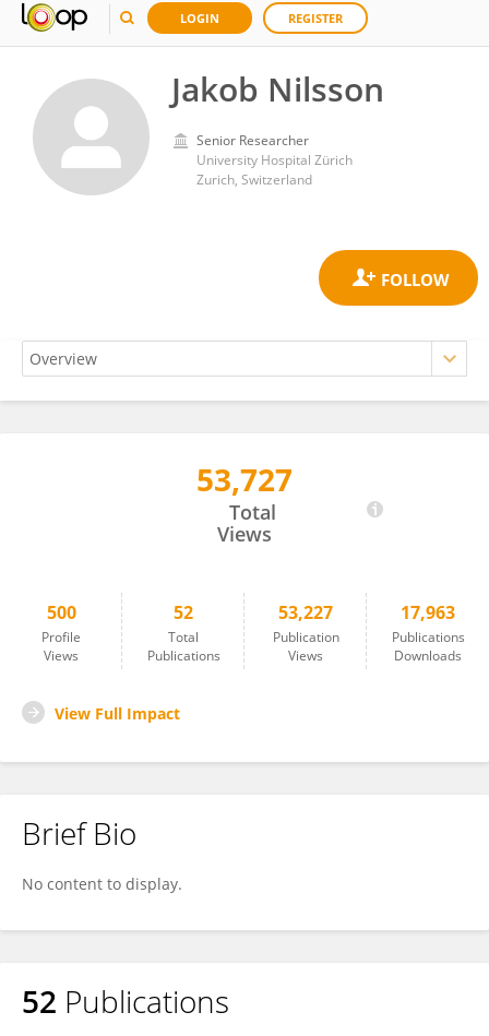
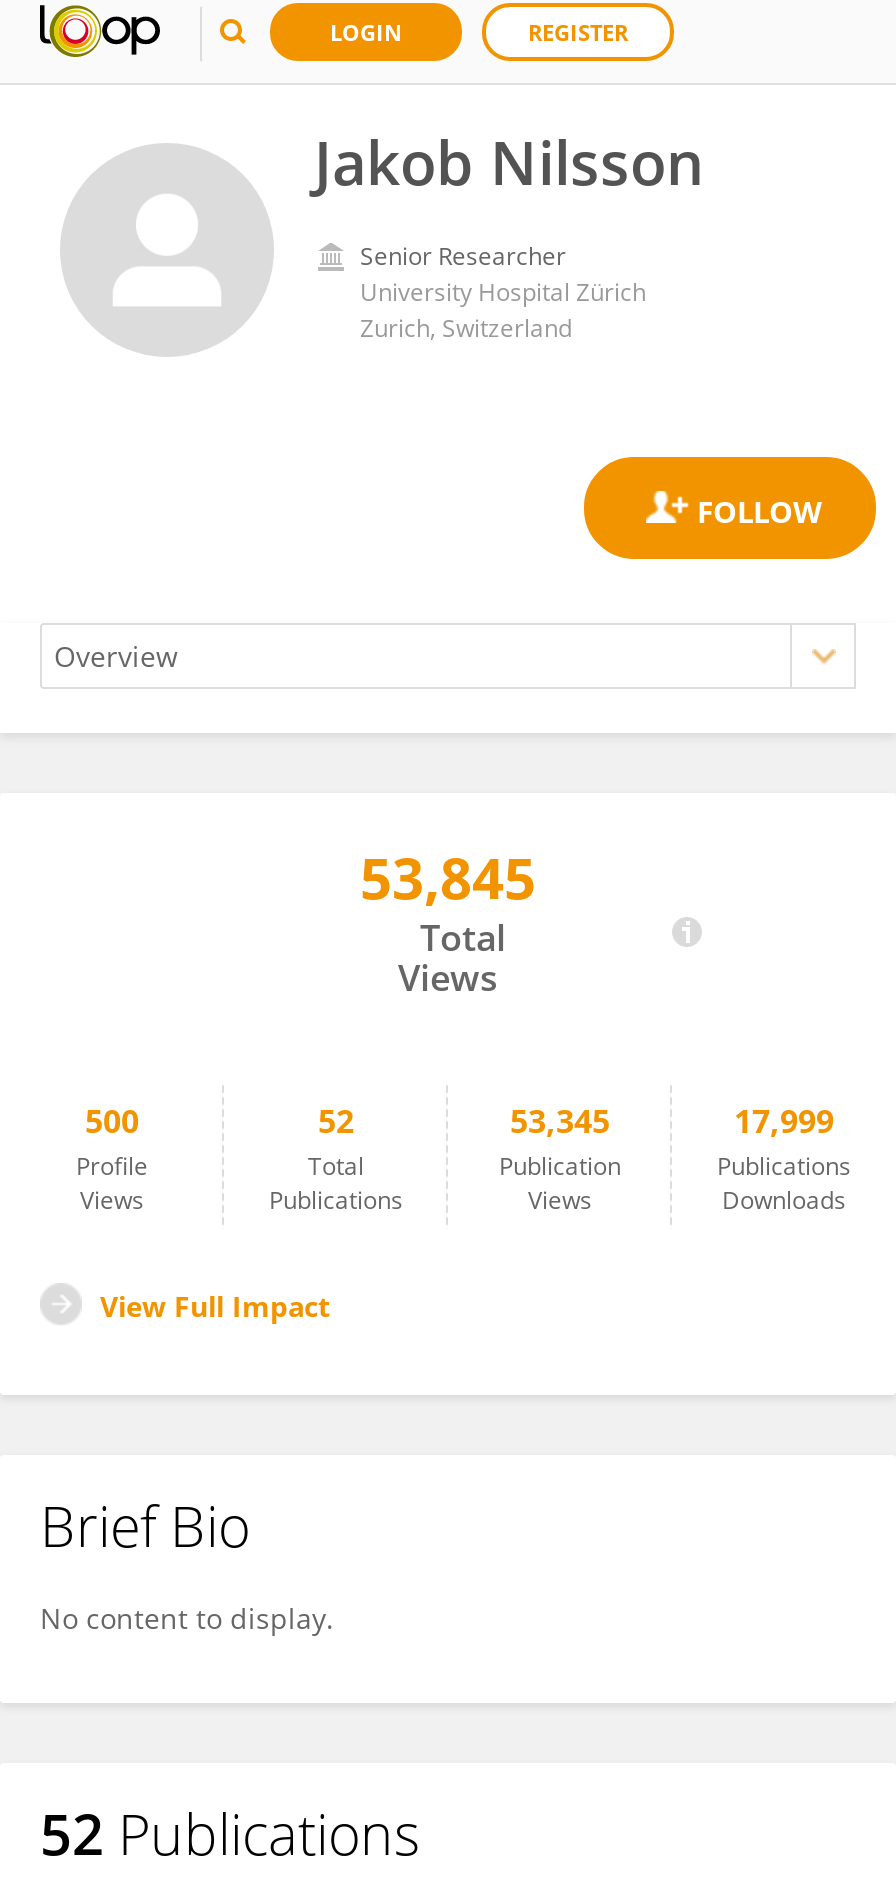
- 53,727
+ 53,845

- 53,227
+ 53,345

- 17,963
+ 17,999
